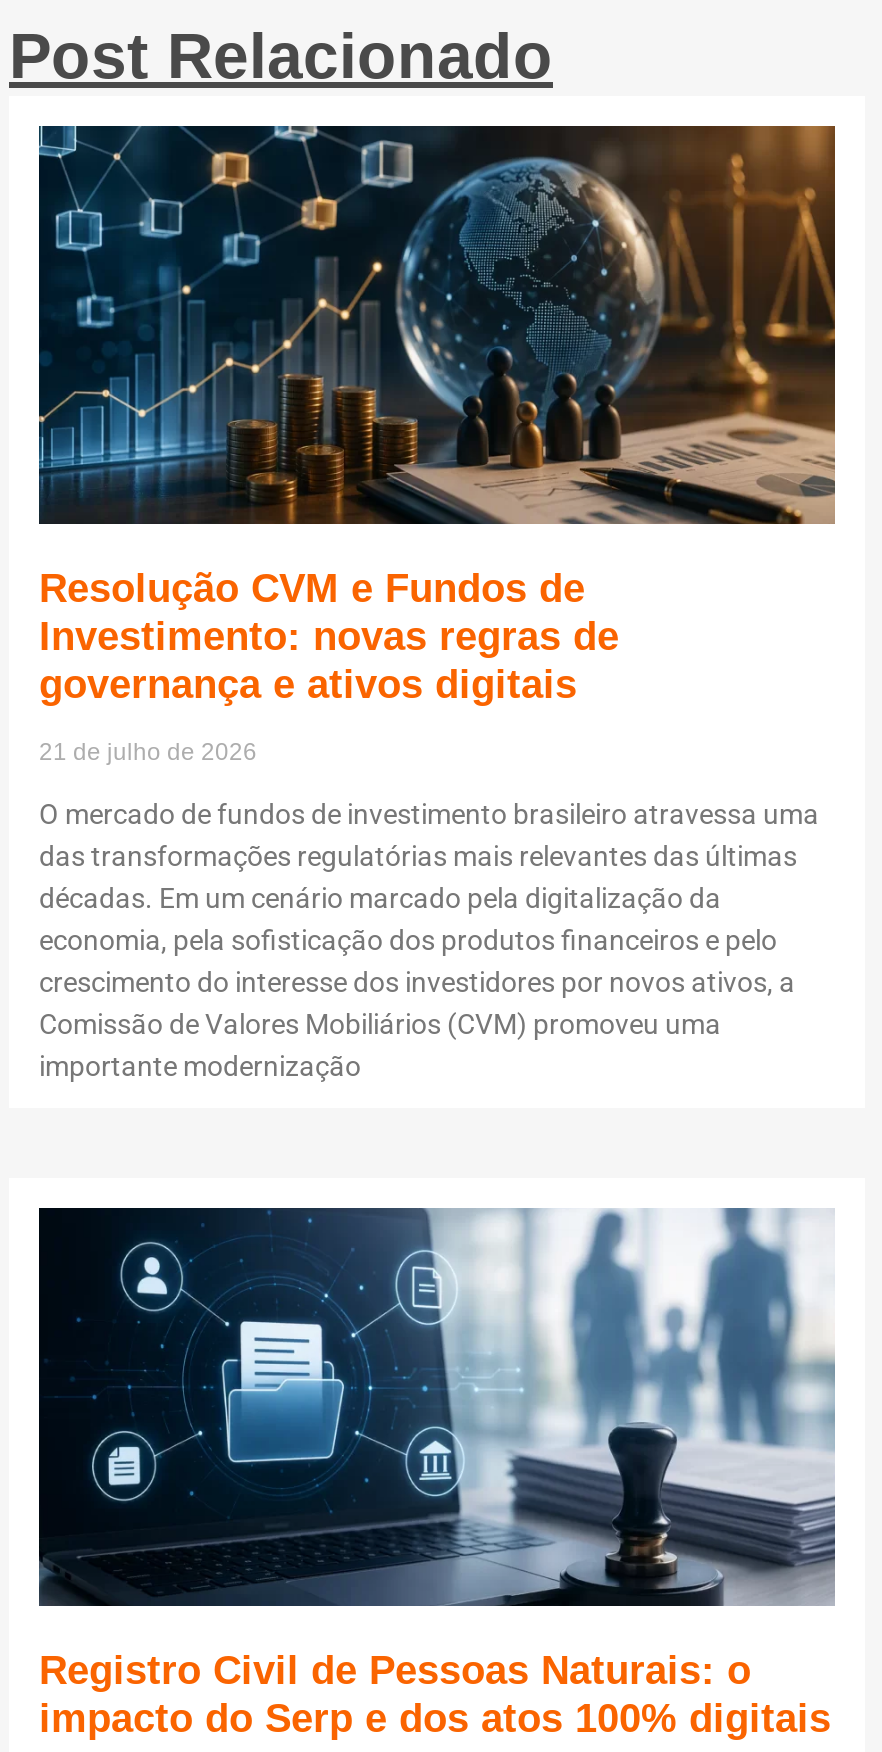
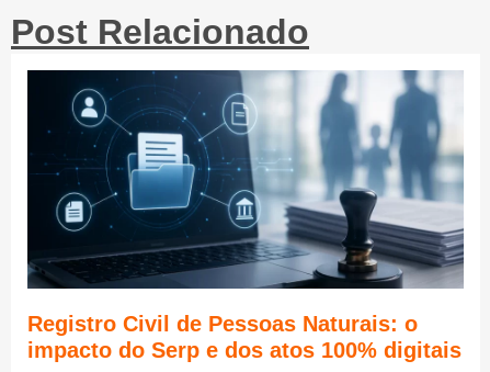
- [image]
- Resolução CVM e Fundos de
- Investimento: novas regras de
- governança e ativos digitais
- 21 de julho de 2026
- O mercado de fundos de investimento brasileiro atravessa uma
- das transformações regulatórias mais relevantes das últimas
- décadas. Em um cenário marcado pela digitalização da
- economia, pela sofisticação dos produtos financeiros e pelo
- crescimento do interesse dos investidores por novos ativos, a
- Comissão de Valores Mobiliários (CVM) promoveu uma
- importante modernização
